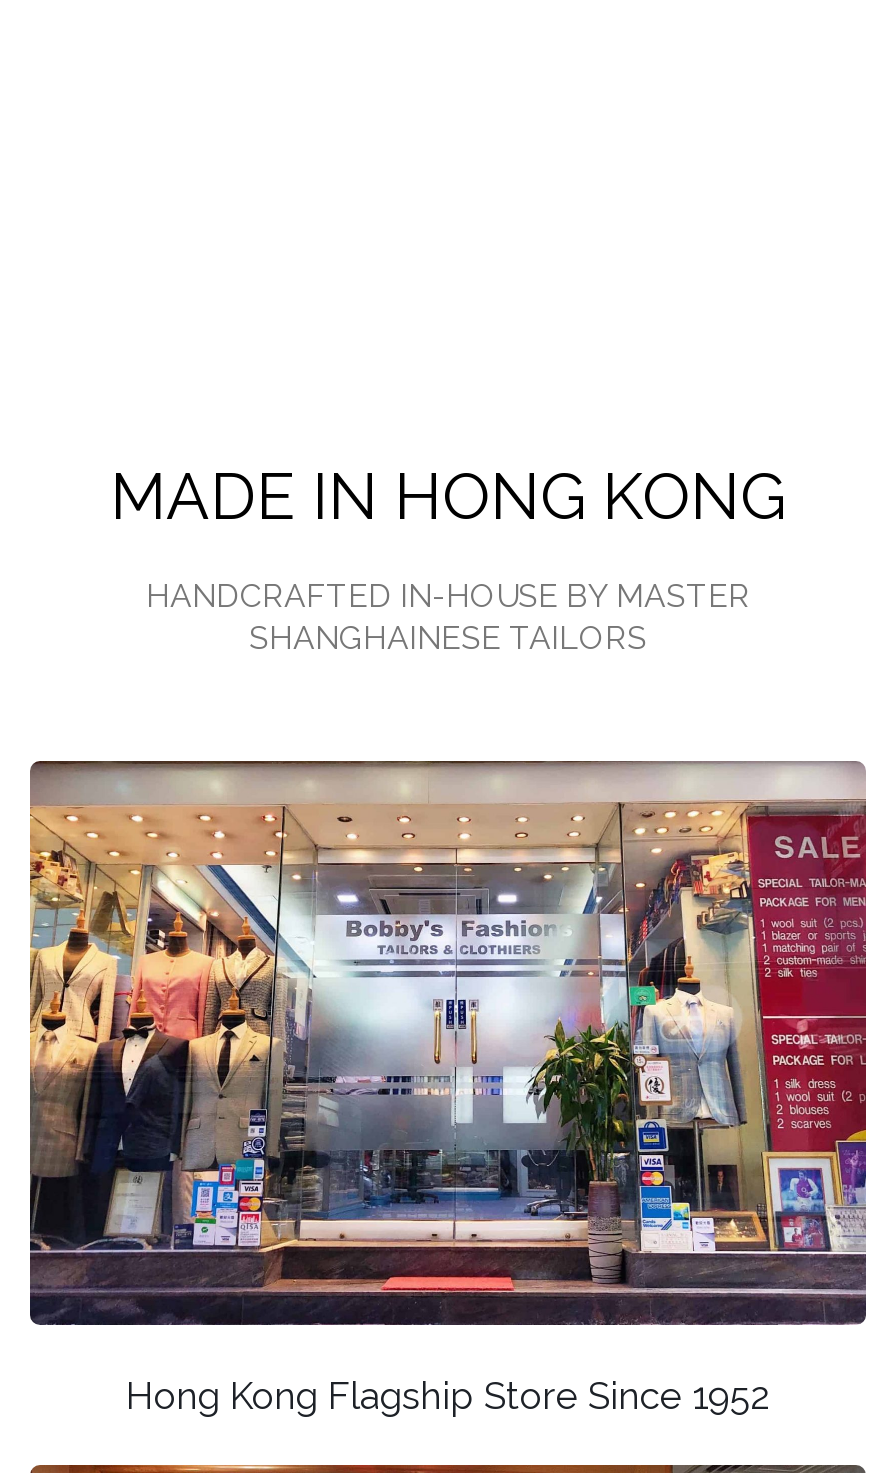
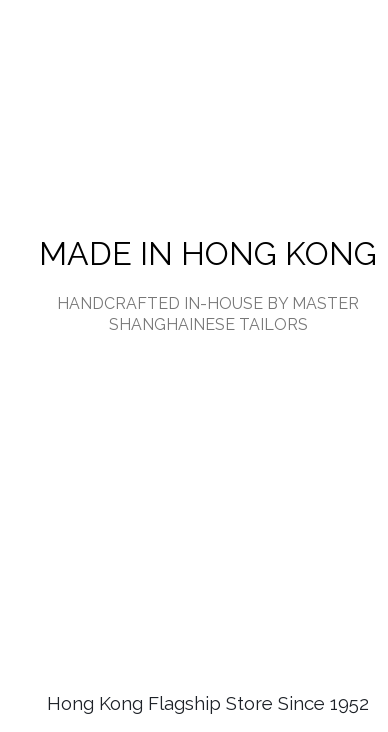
- [image]
